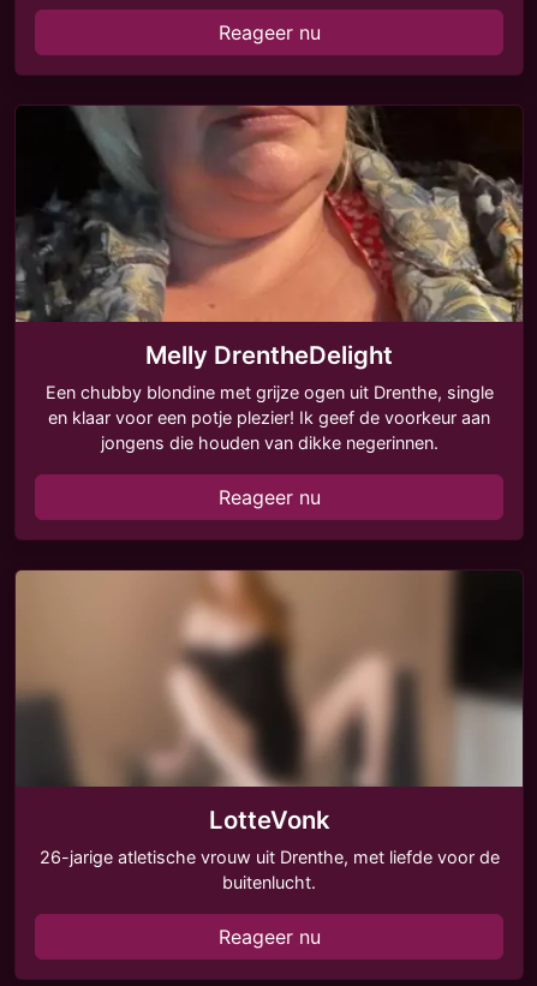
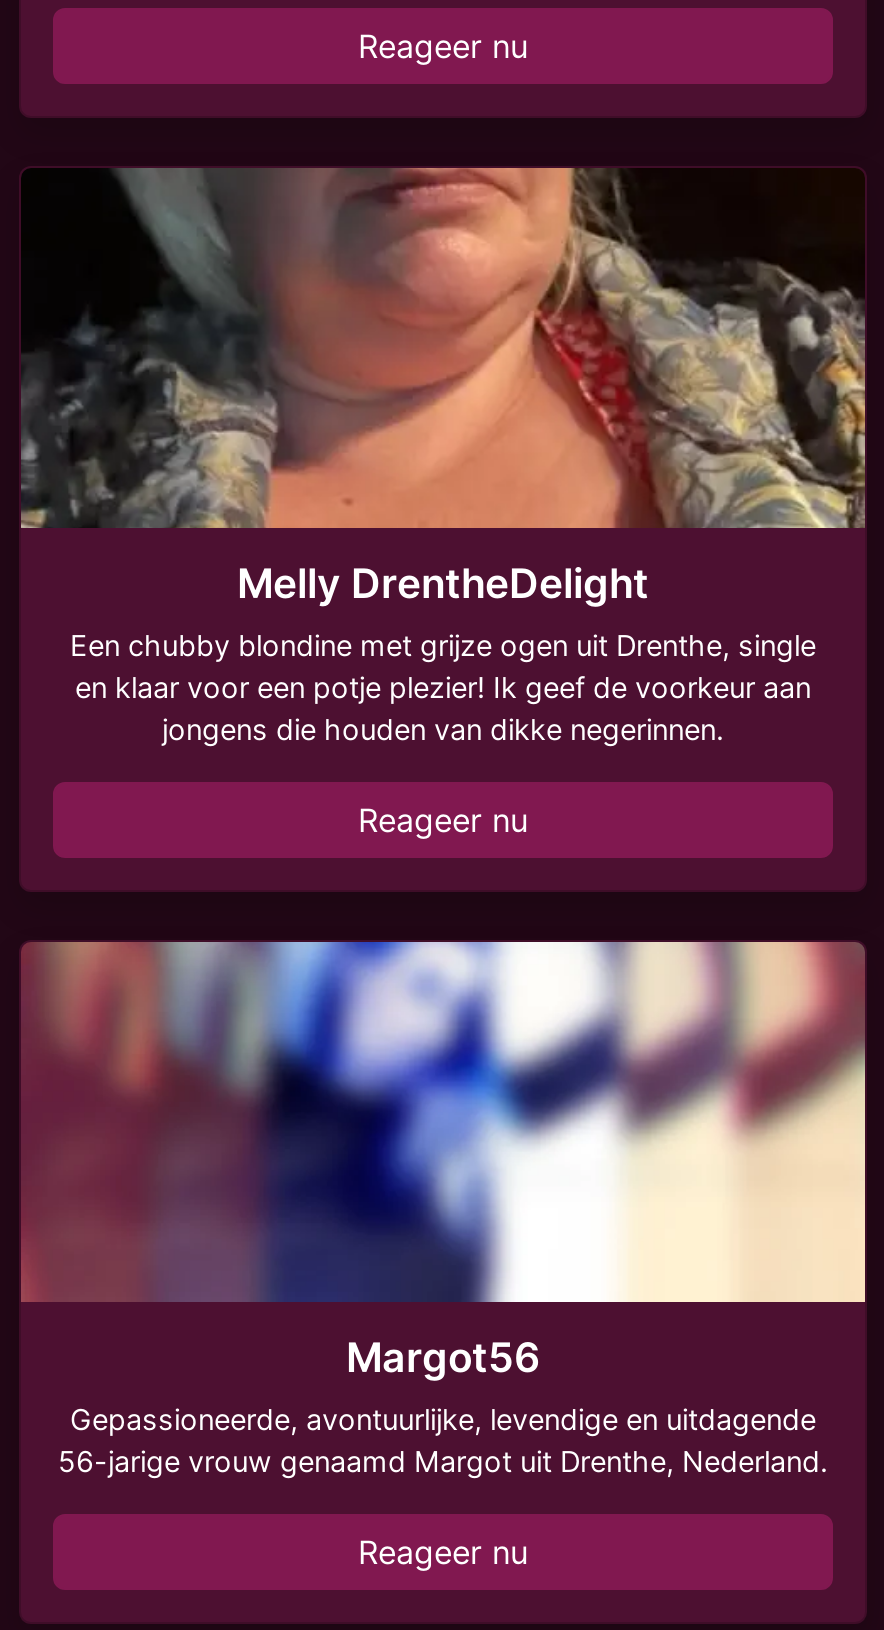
- [image]
- LotteVonk
- 26-jarige atletische vrouw uit Drenthe, met liefde voor de
- buitenlucht.
+ [image]
+ Margot56
+ Gepassioneerde, avontuurlijke, levendige en uitdagende
+ 56-jarige vrouw genaamd Margot uit Drenthe, Nederland.
